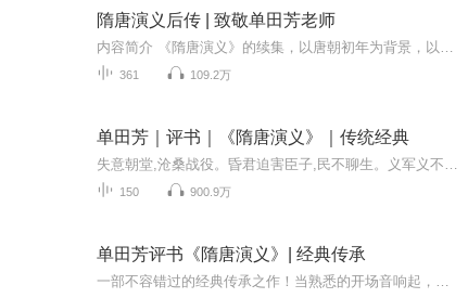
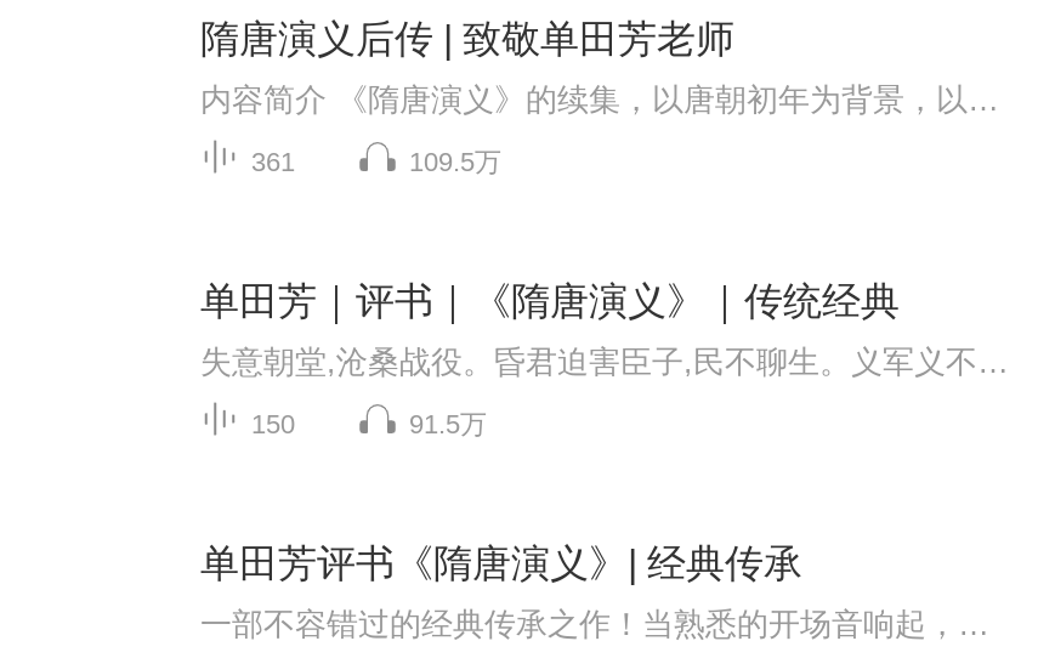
- 109.2万
+ 109.5万

- 900.9万
+ 91.5万
